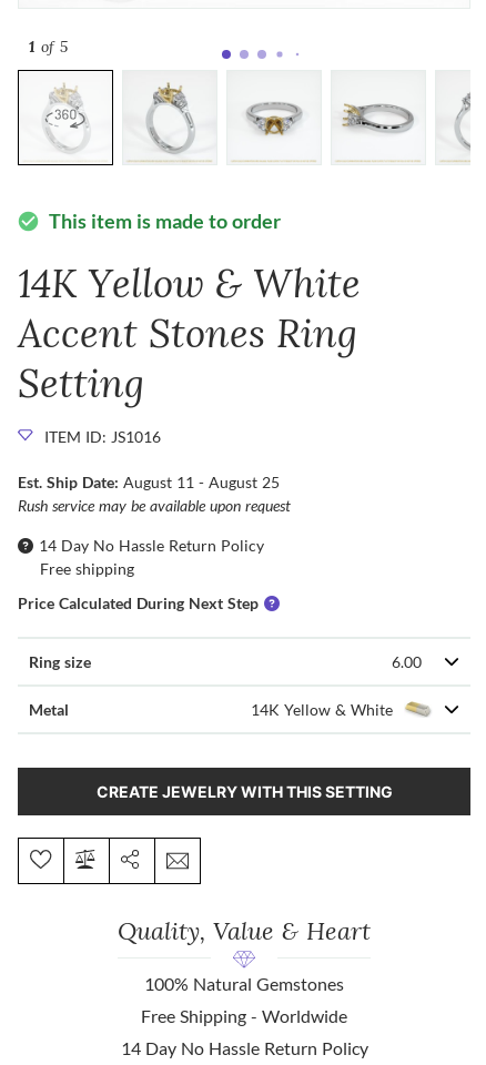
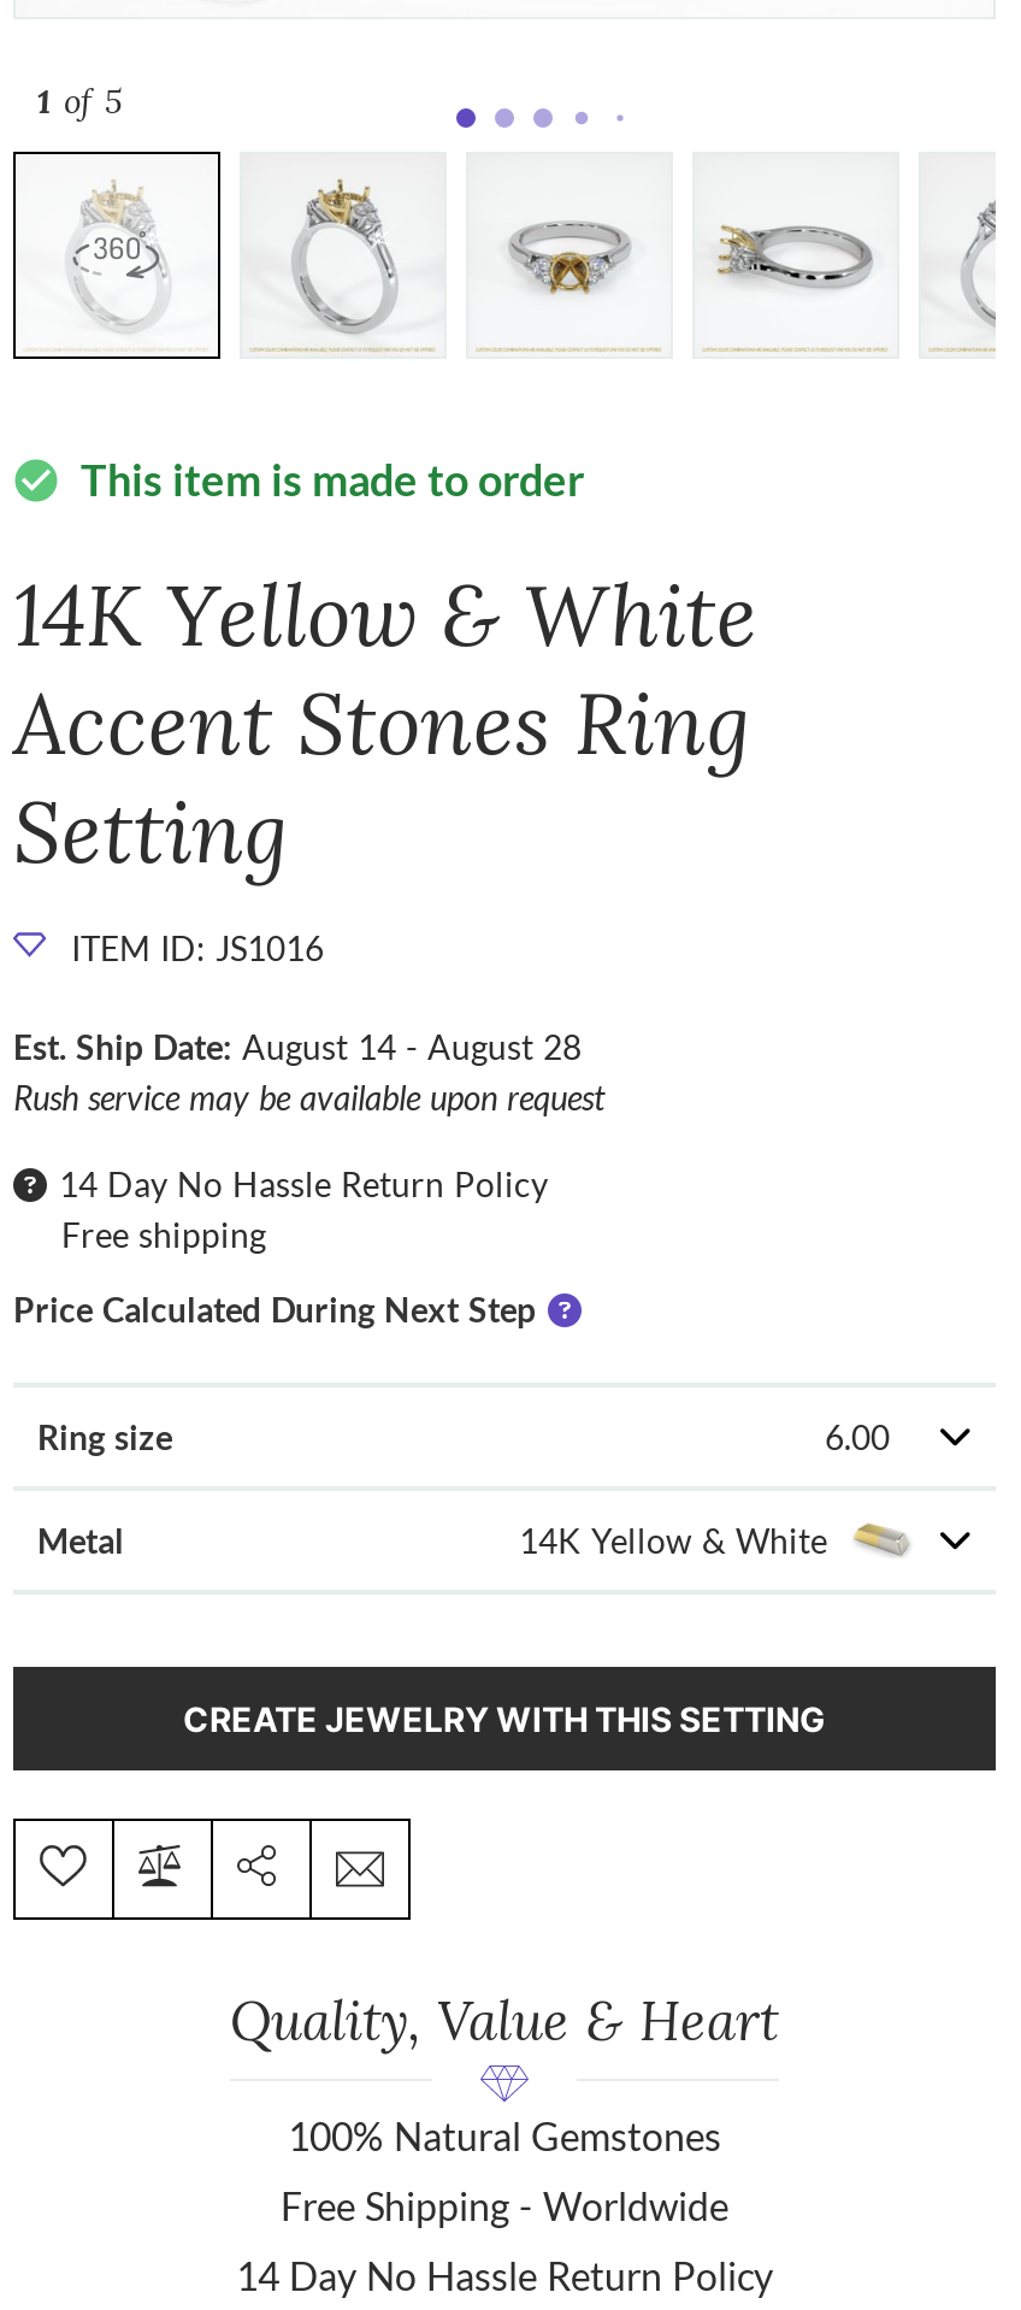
- Est. Ship Date: August 11 - August 25
+ Est. Ship Date: August 14 - August 28
